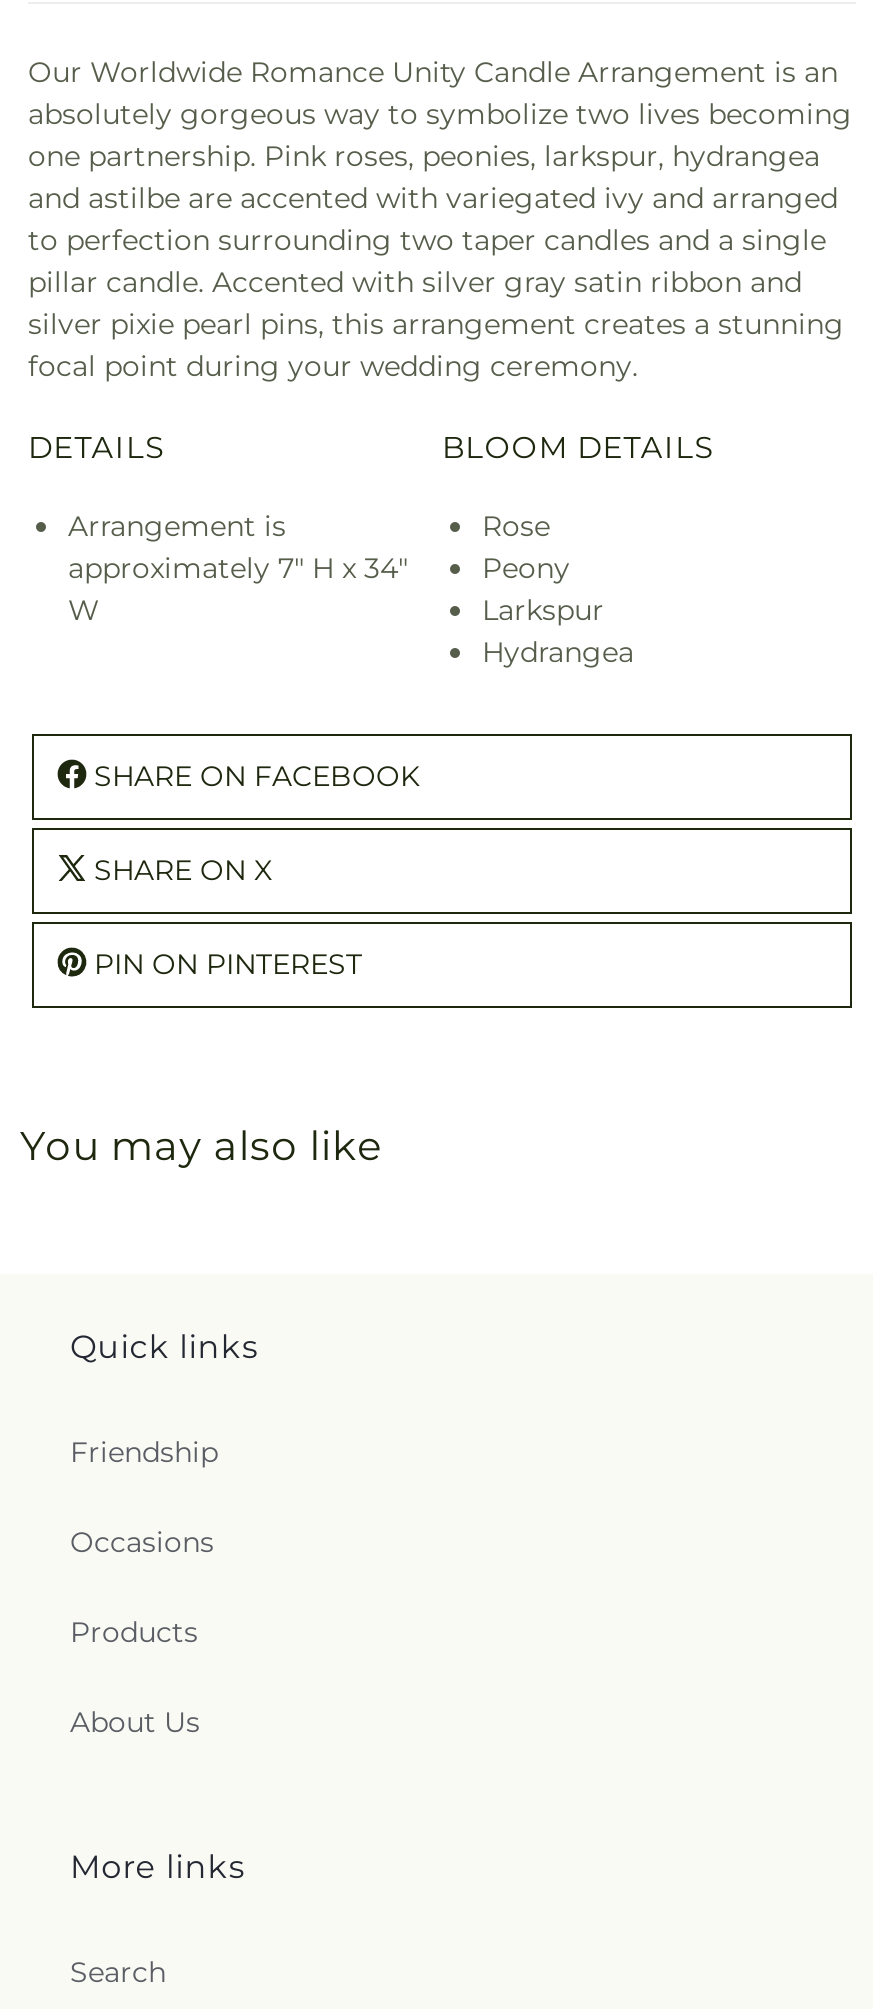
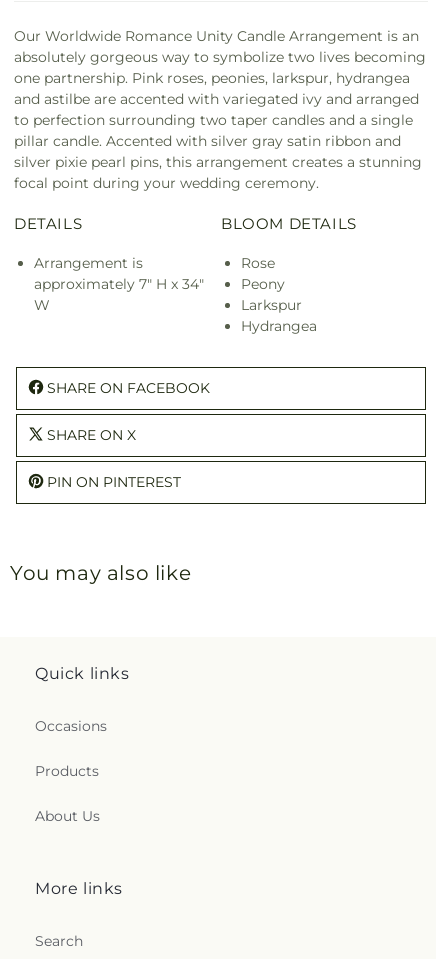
- Friendship
